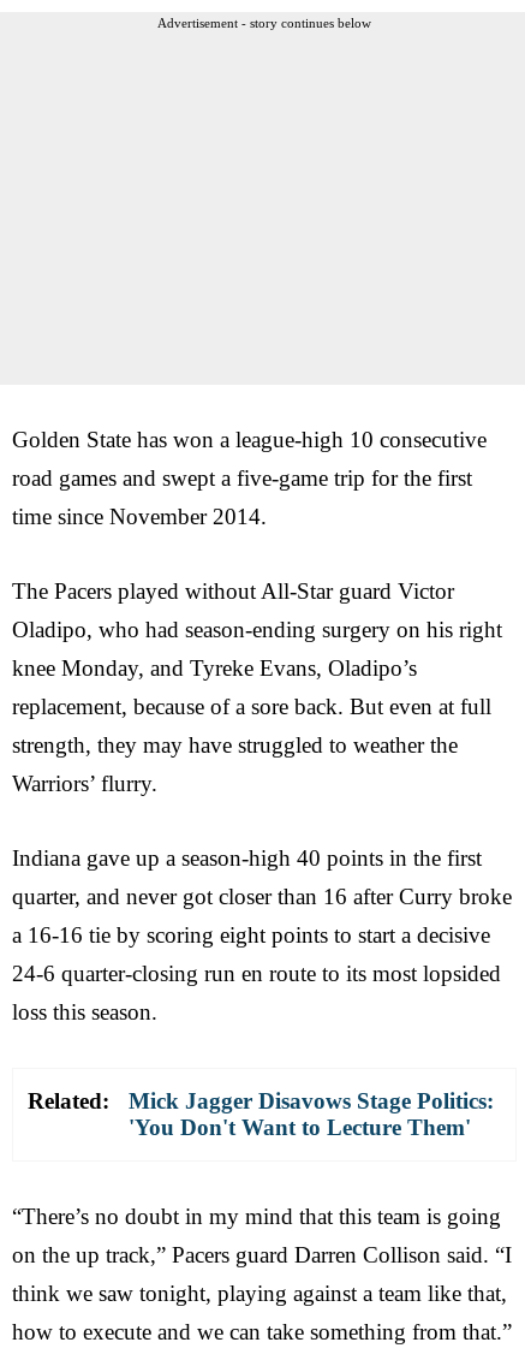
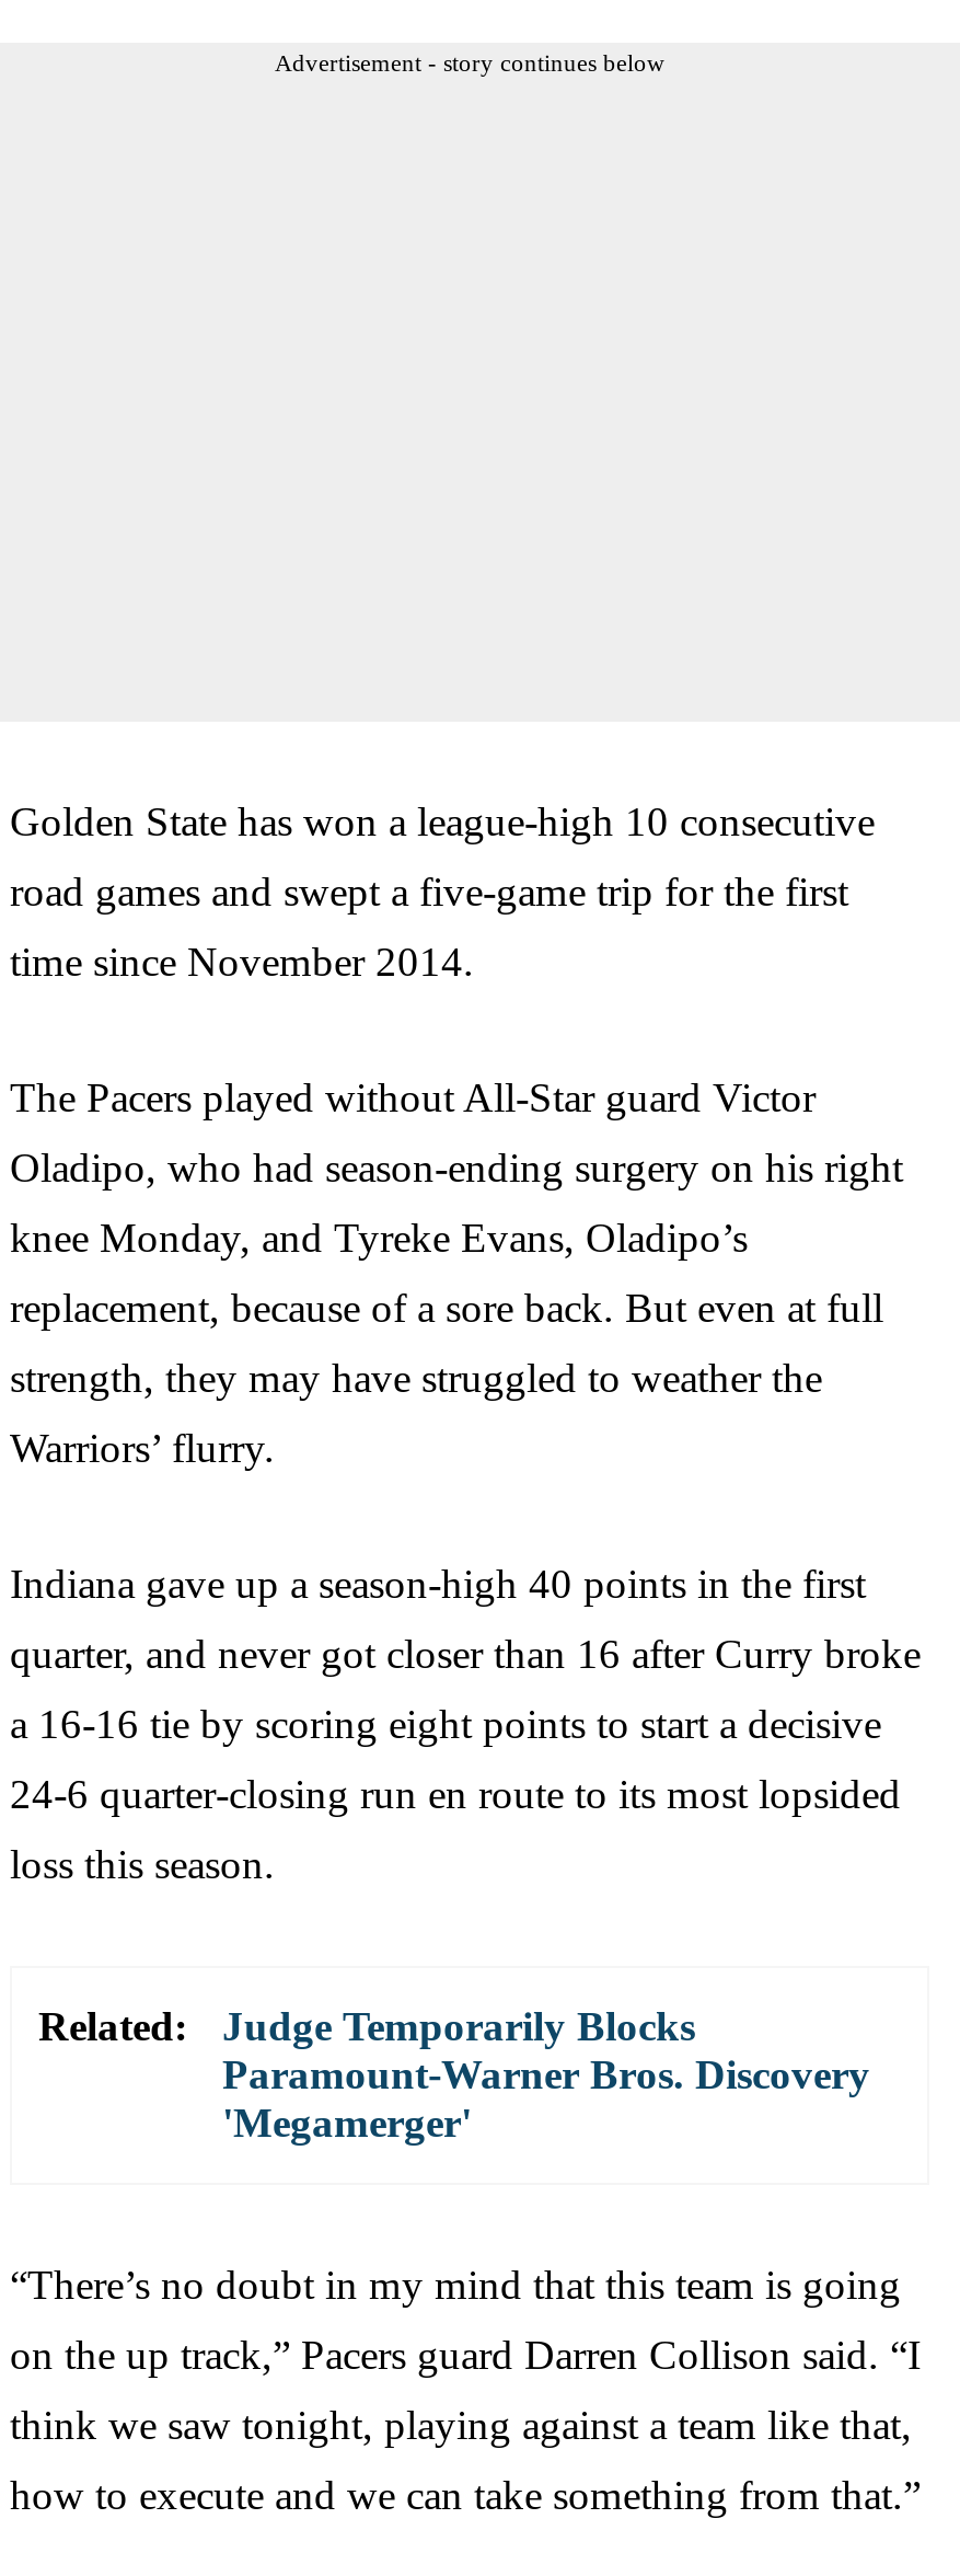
- Mick Jagger Disavows Stage Politics:
- 'You Don't Want to Lecture Them'
+ Judge Temporarily Blocks
+ Paramount-Warner Bros. Discovery
+ 'Megamerger'
